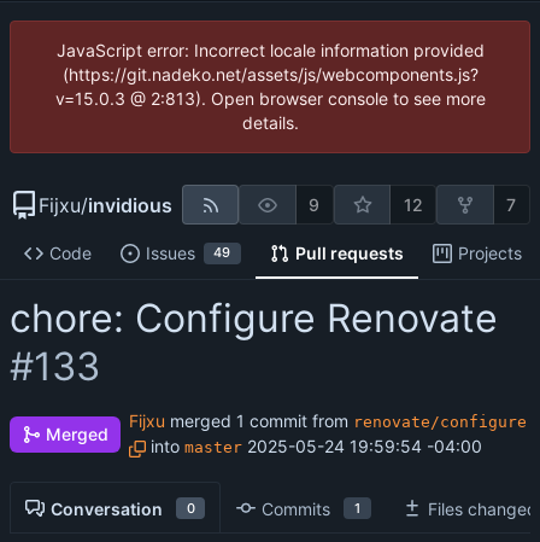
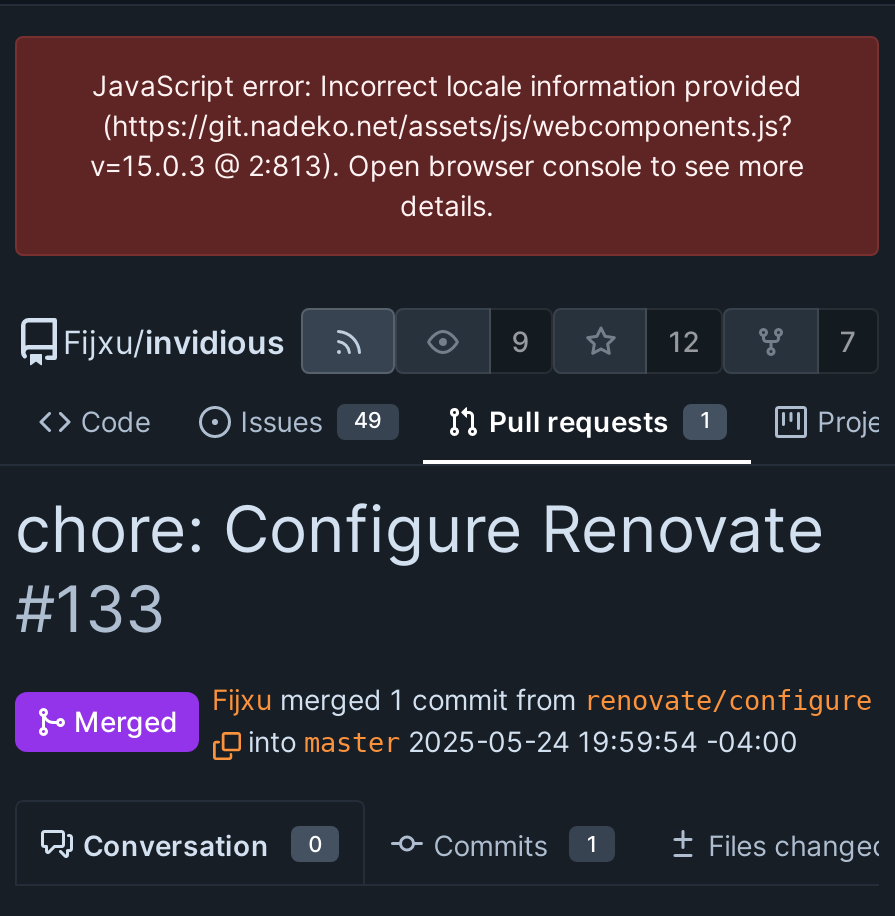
+ 1
